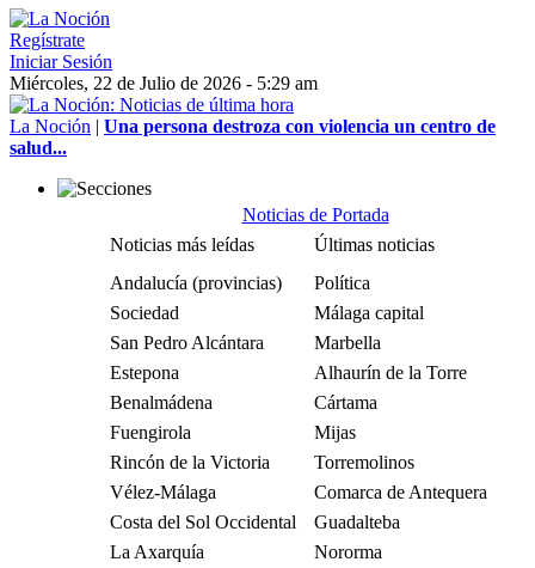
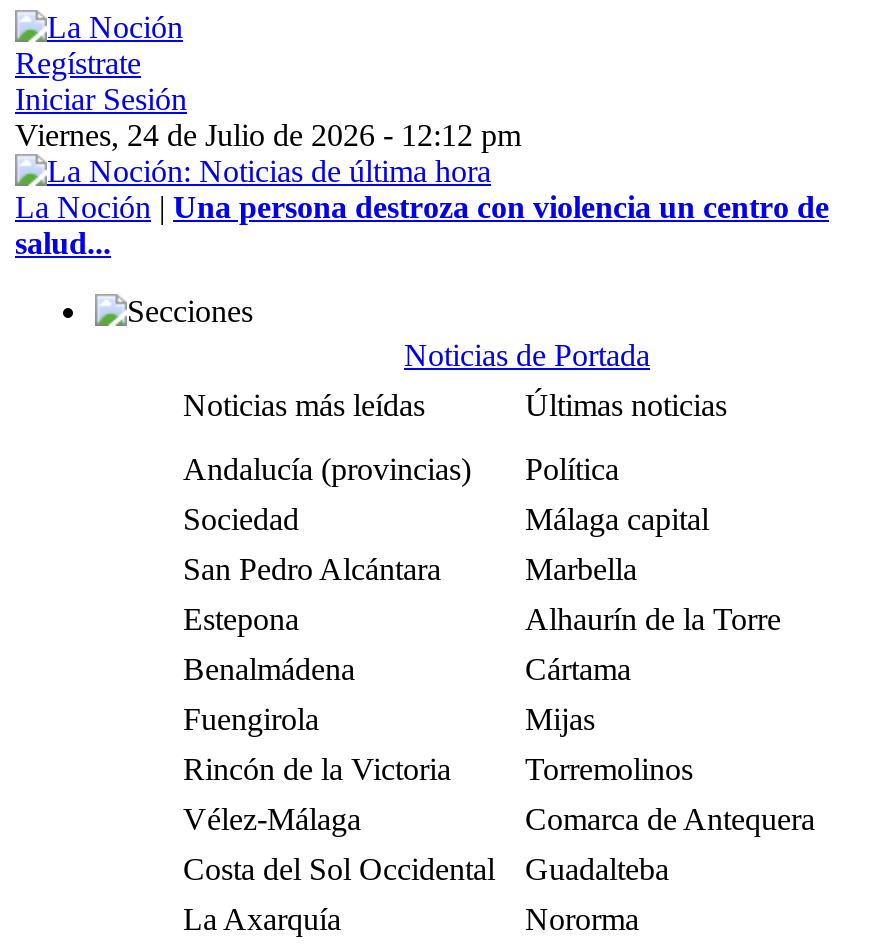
- Miércoles, 22 de Julio de 2026 - 5:29 am
+ Viernes, 24 de Julio de 2026 - 12:12 pm
